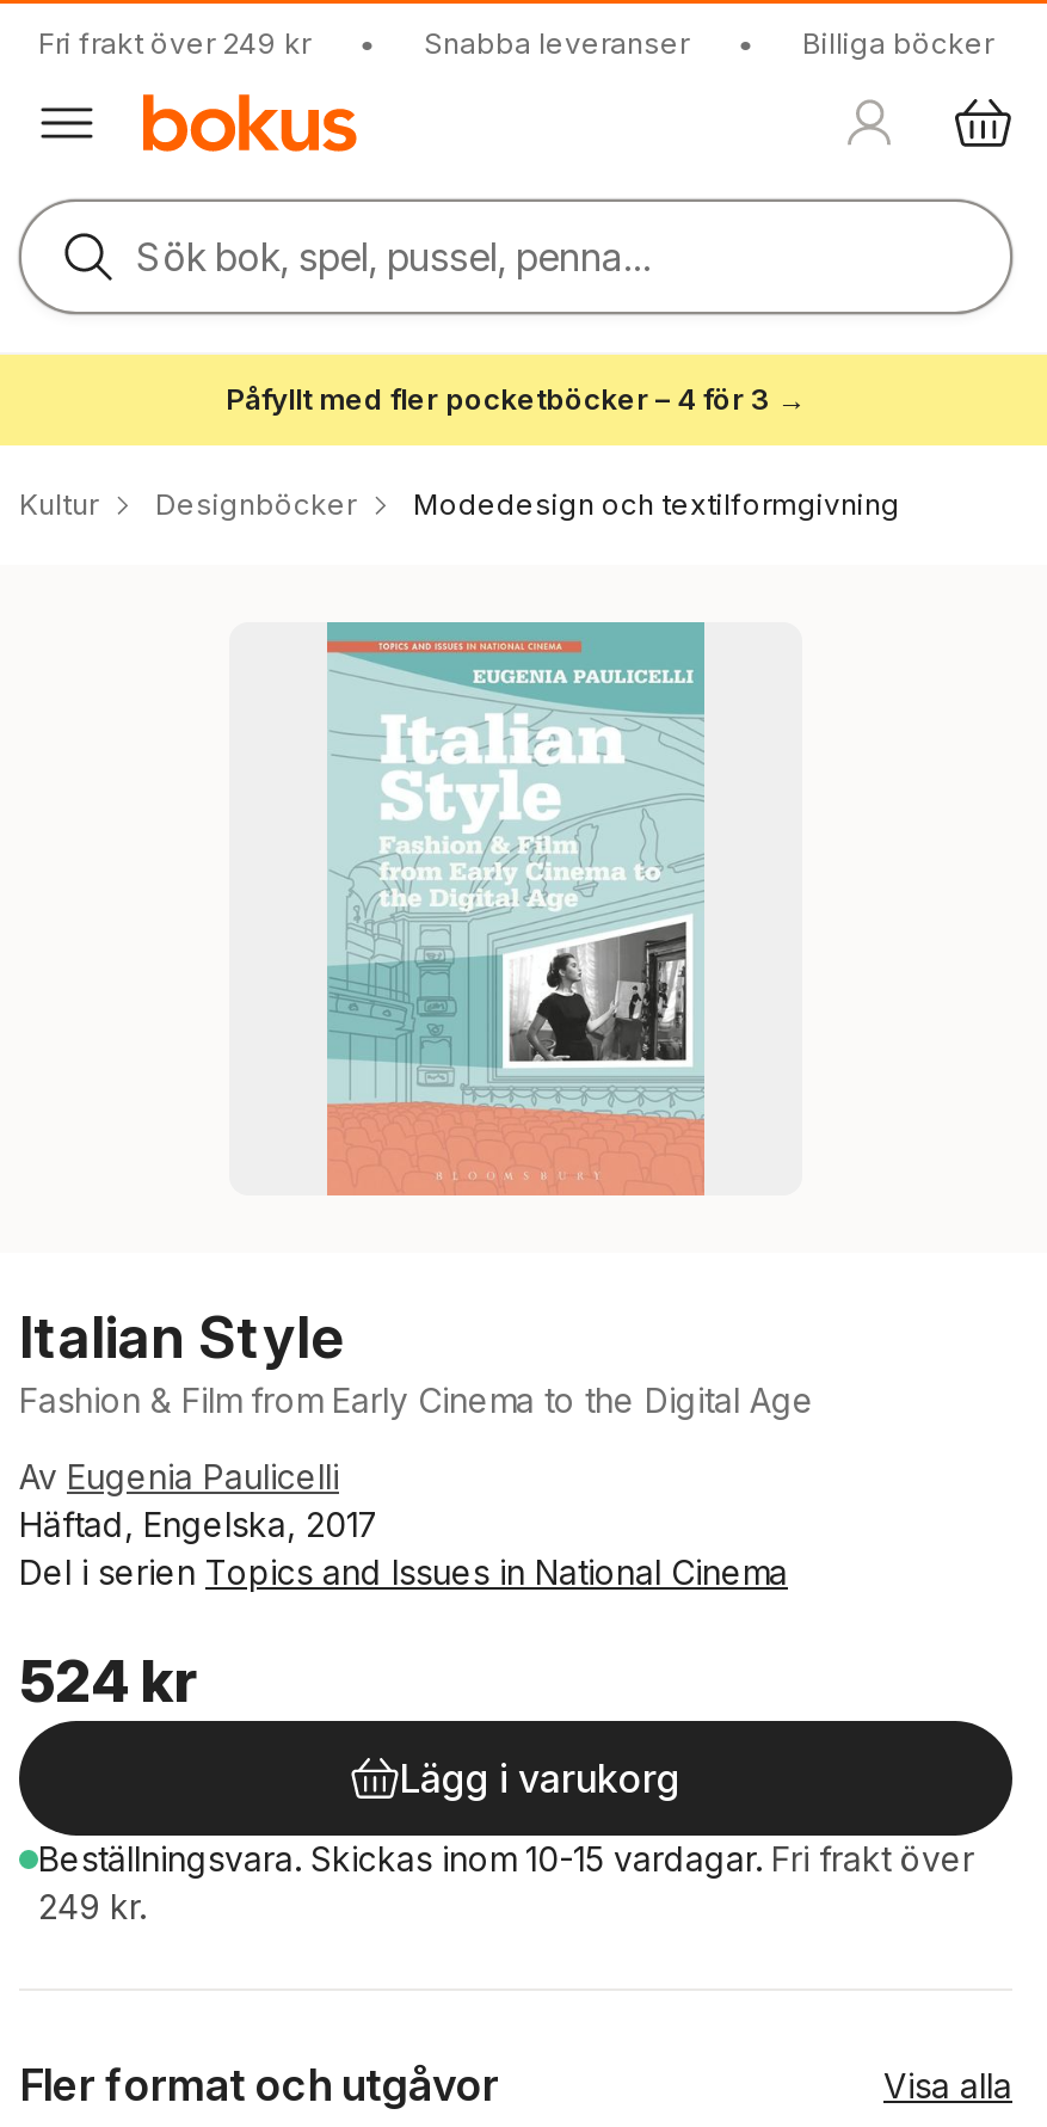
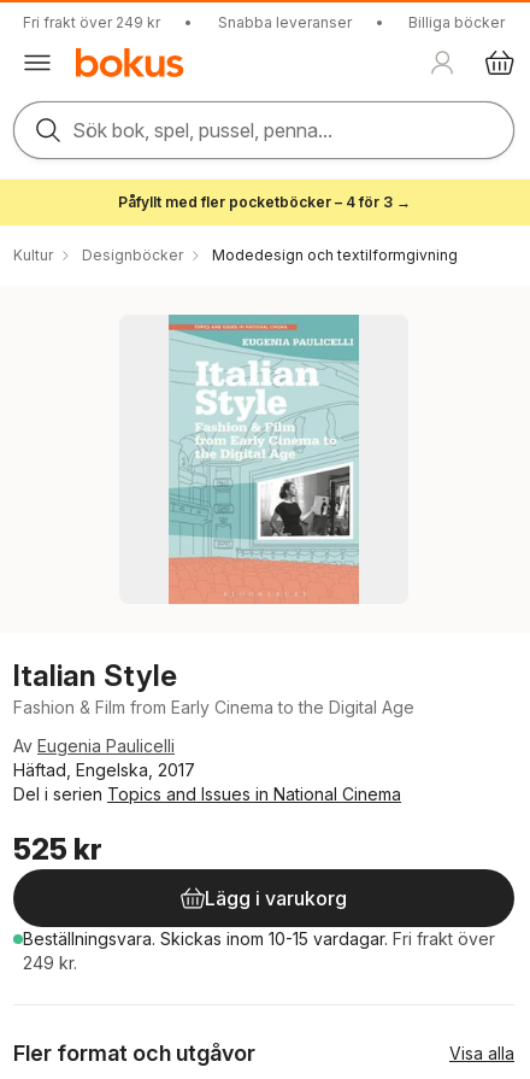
- 524 kr
+ 525 kr
